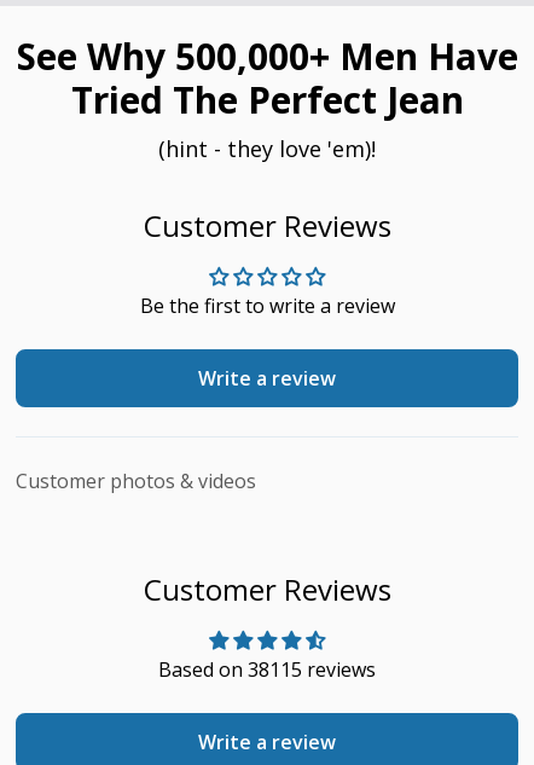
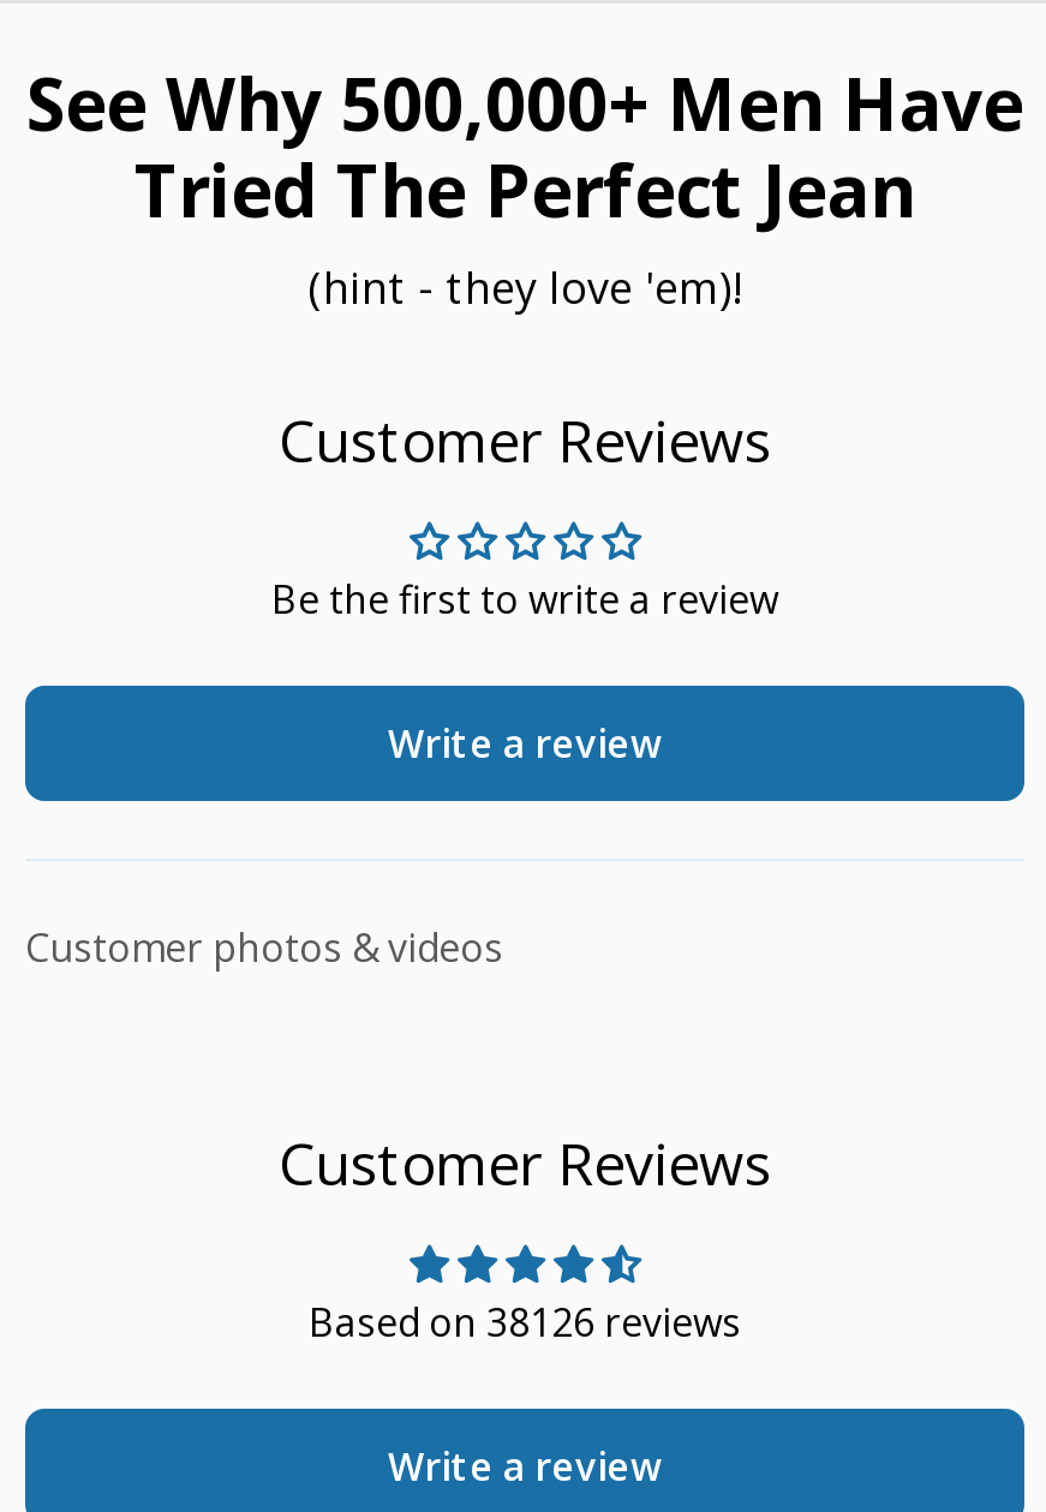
- Based on 38115 reviews
+ Based on 38126 reviews
